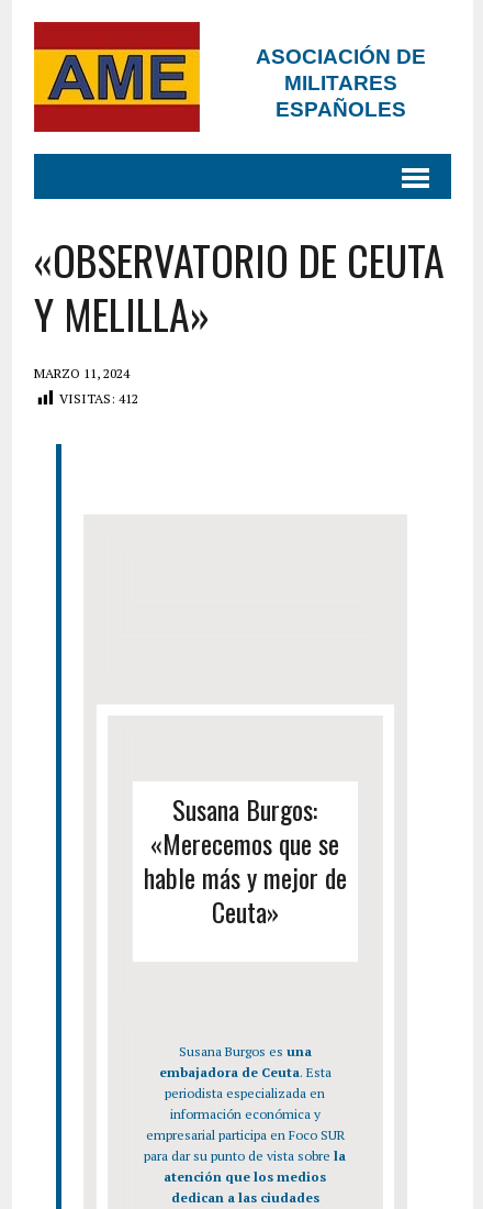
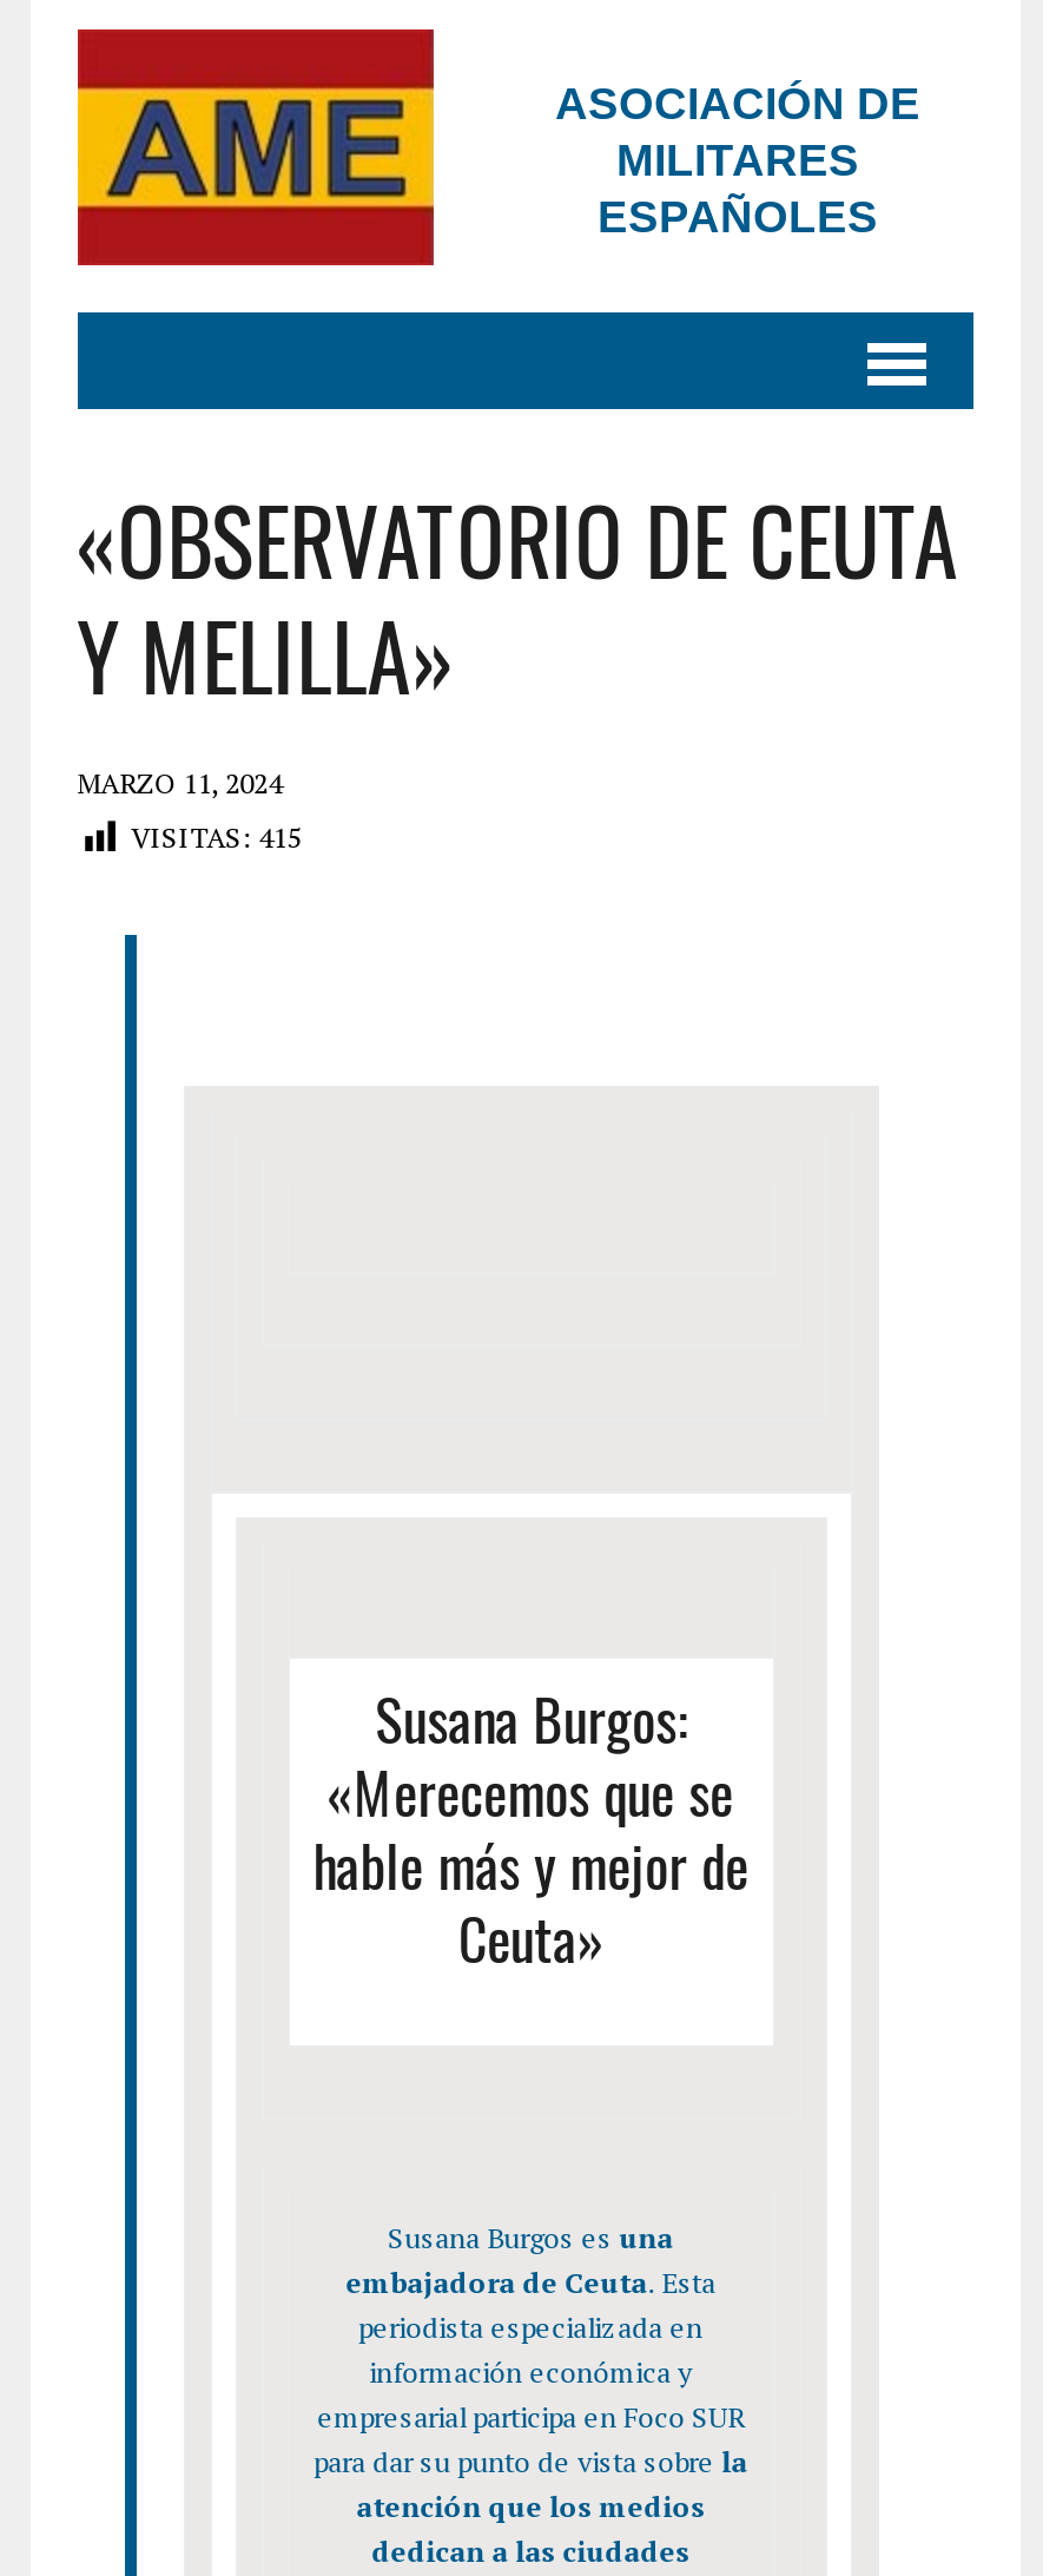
- VISITAS: 412
+ VISITAS: 415
